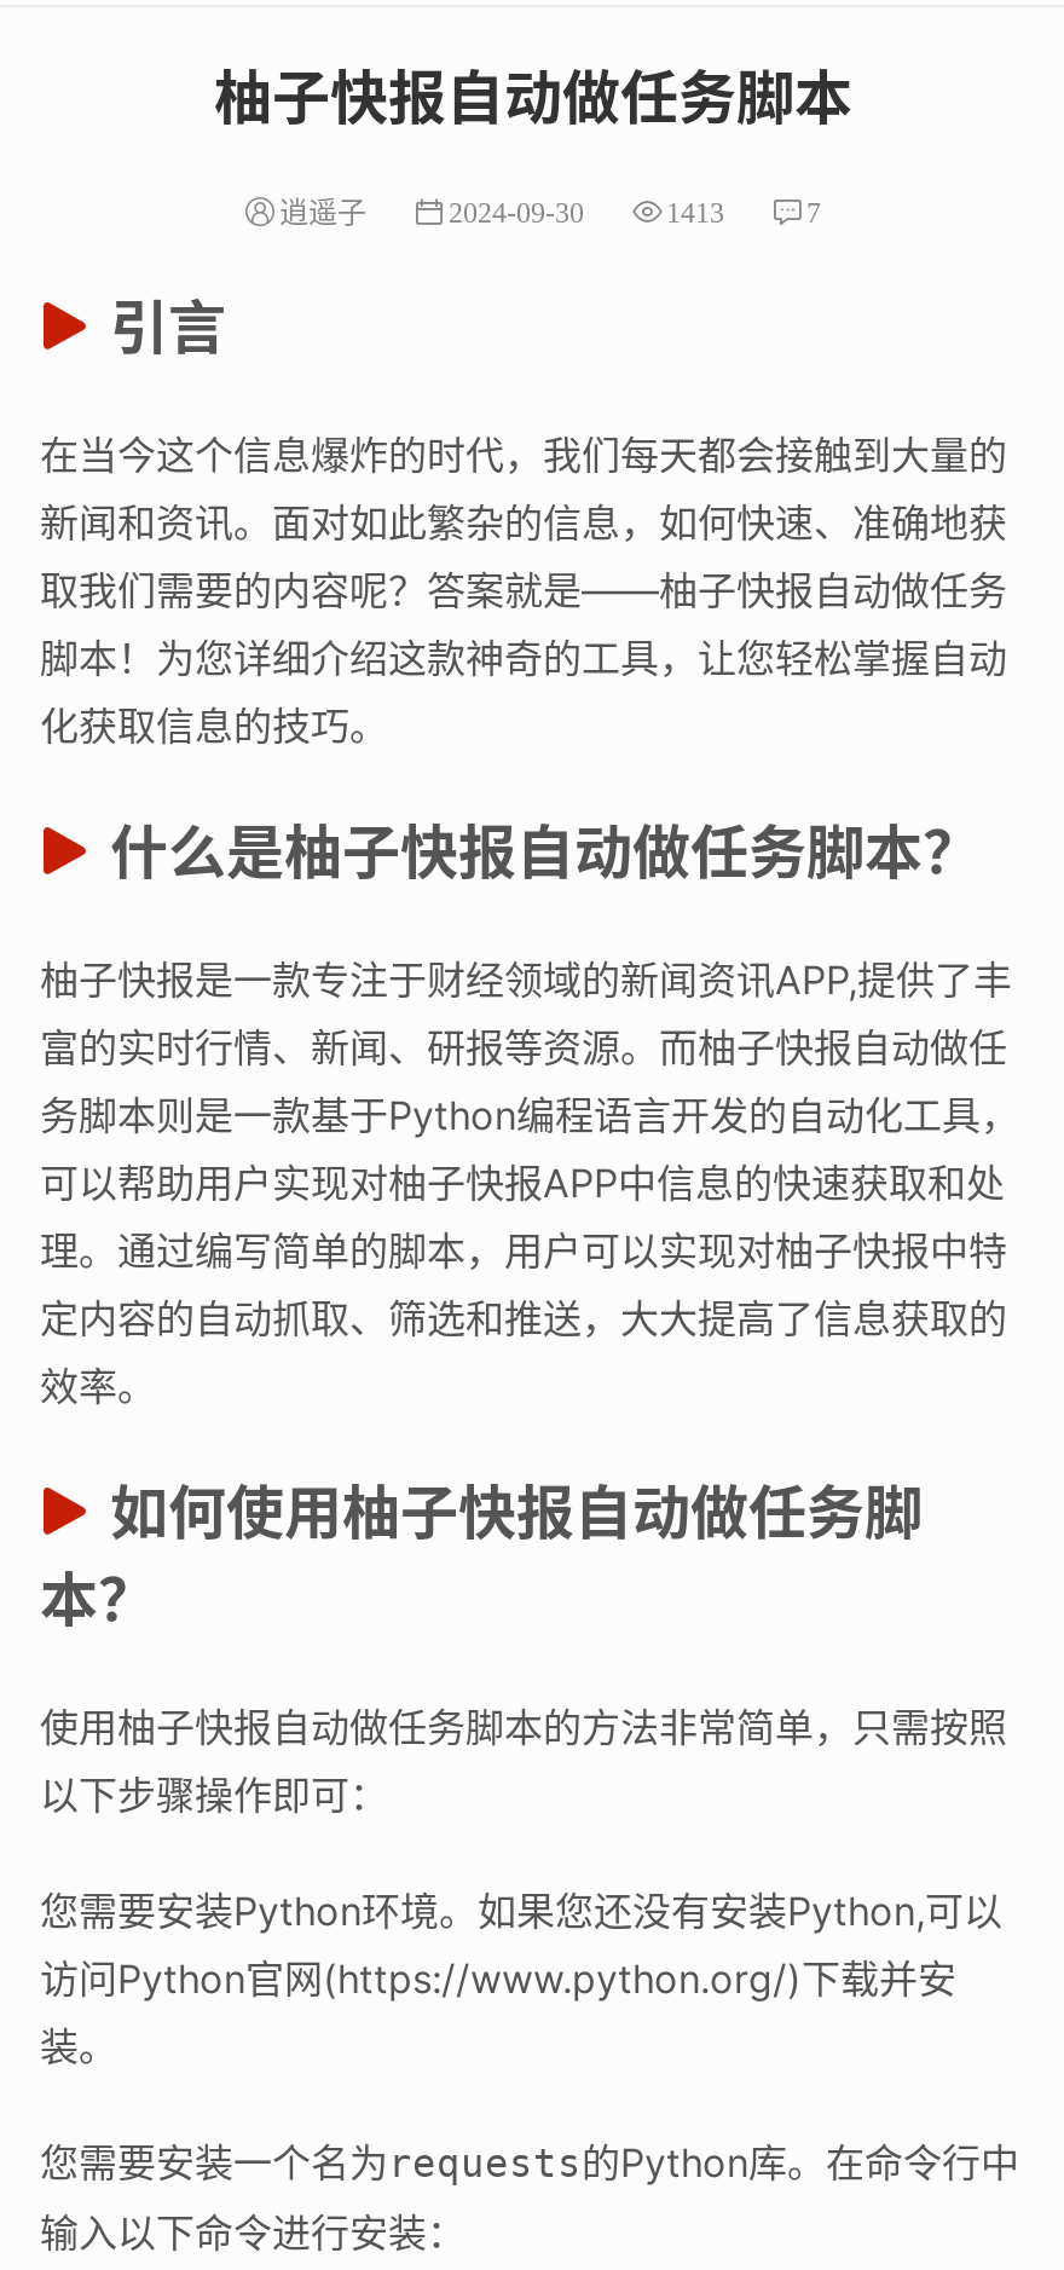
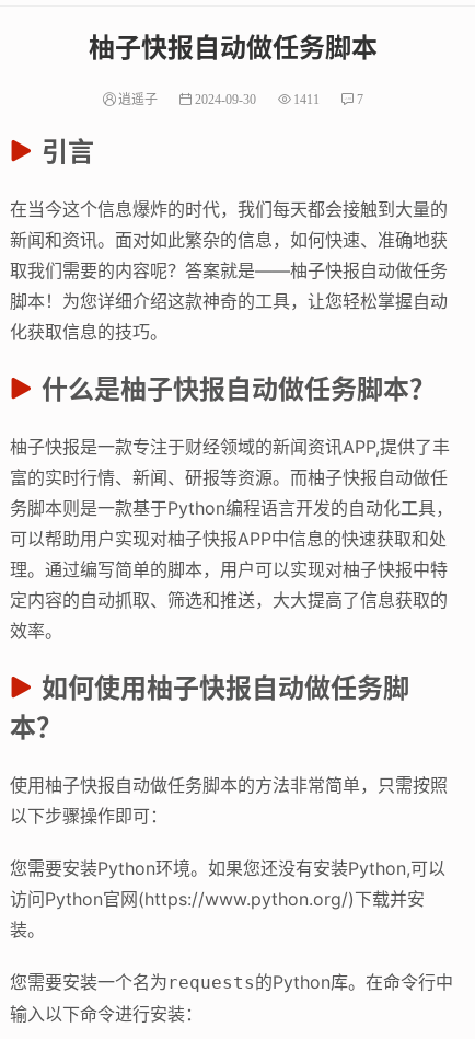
- 1413
+ 1411
